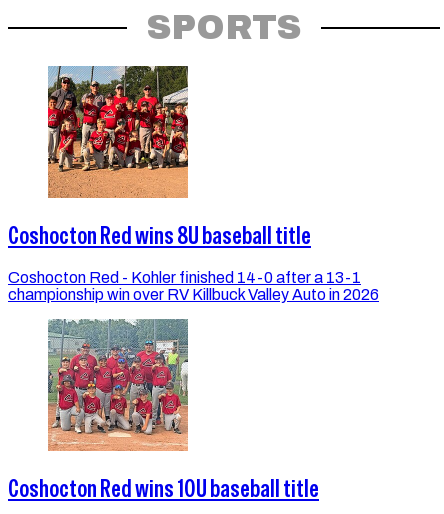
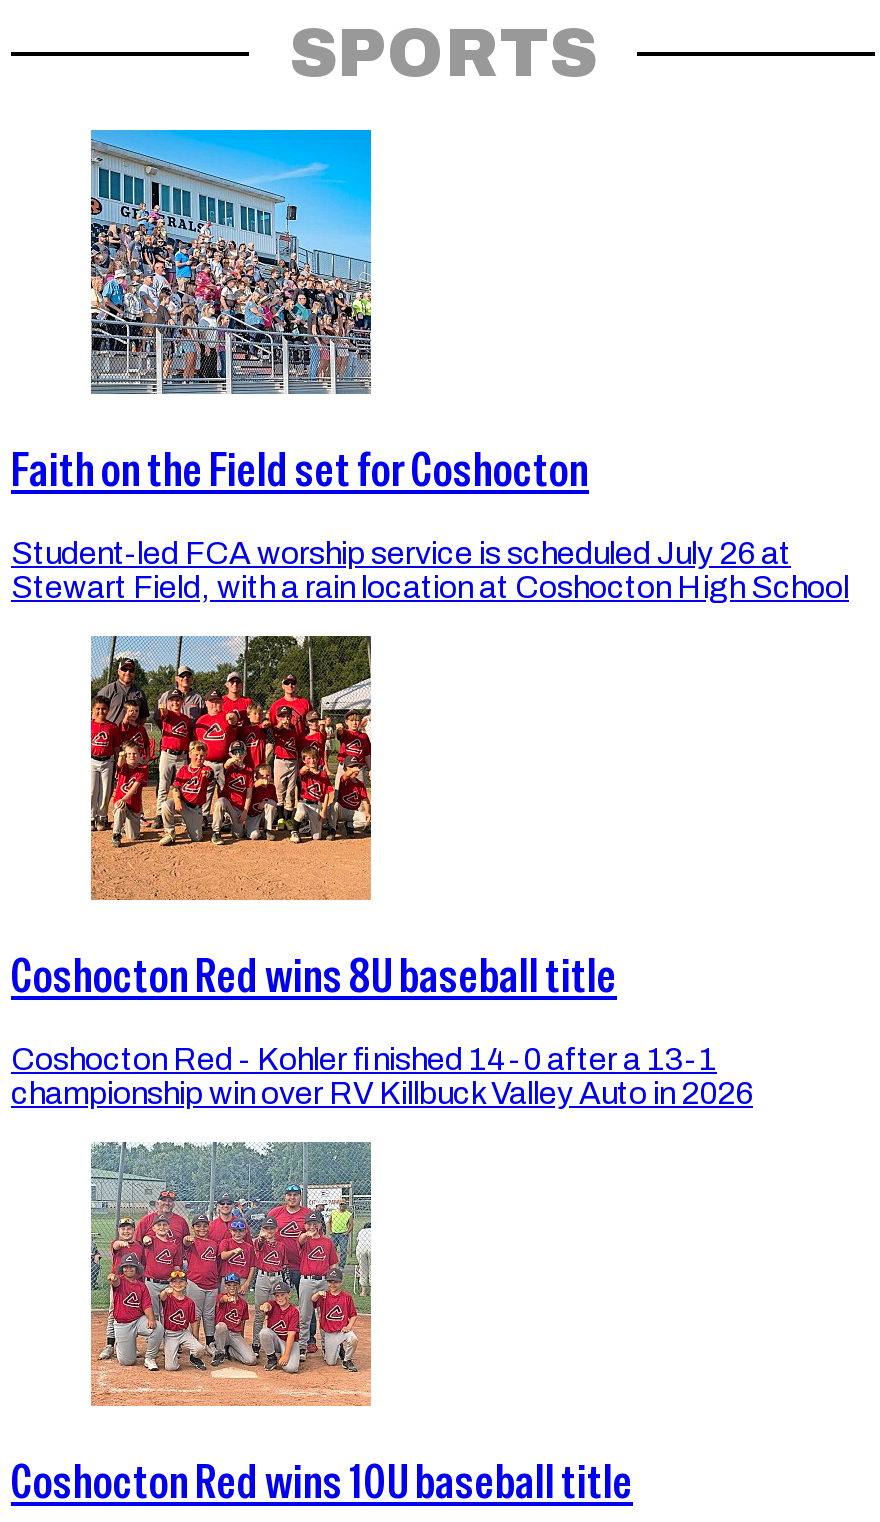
+ [image]
+ Faith on the Field set for Coshocton
+ Student-led FCA worship service is scheduled July 26 at
+ Stewart Field, with a rain location at Coshocton High School
